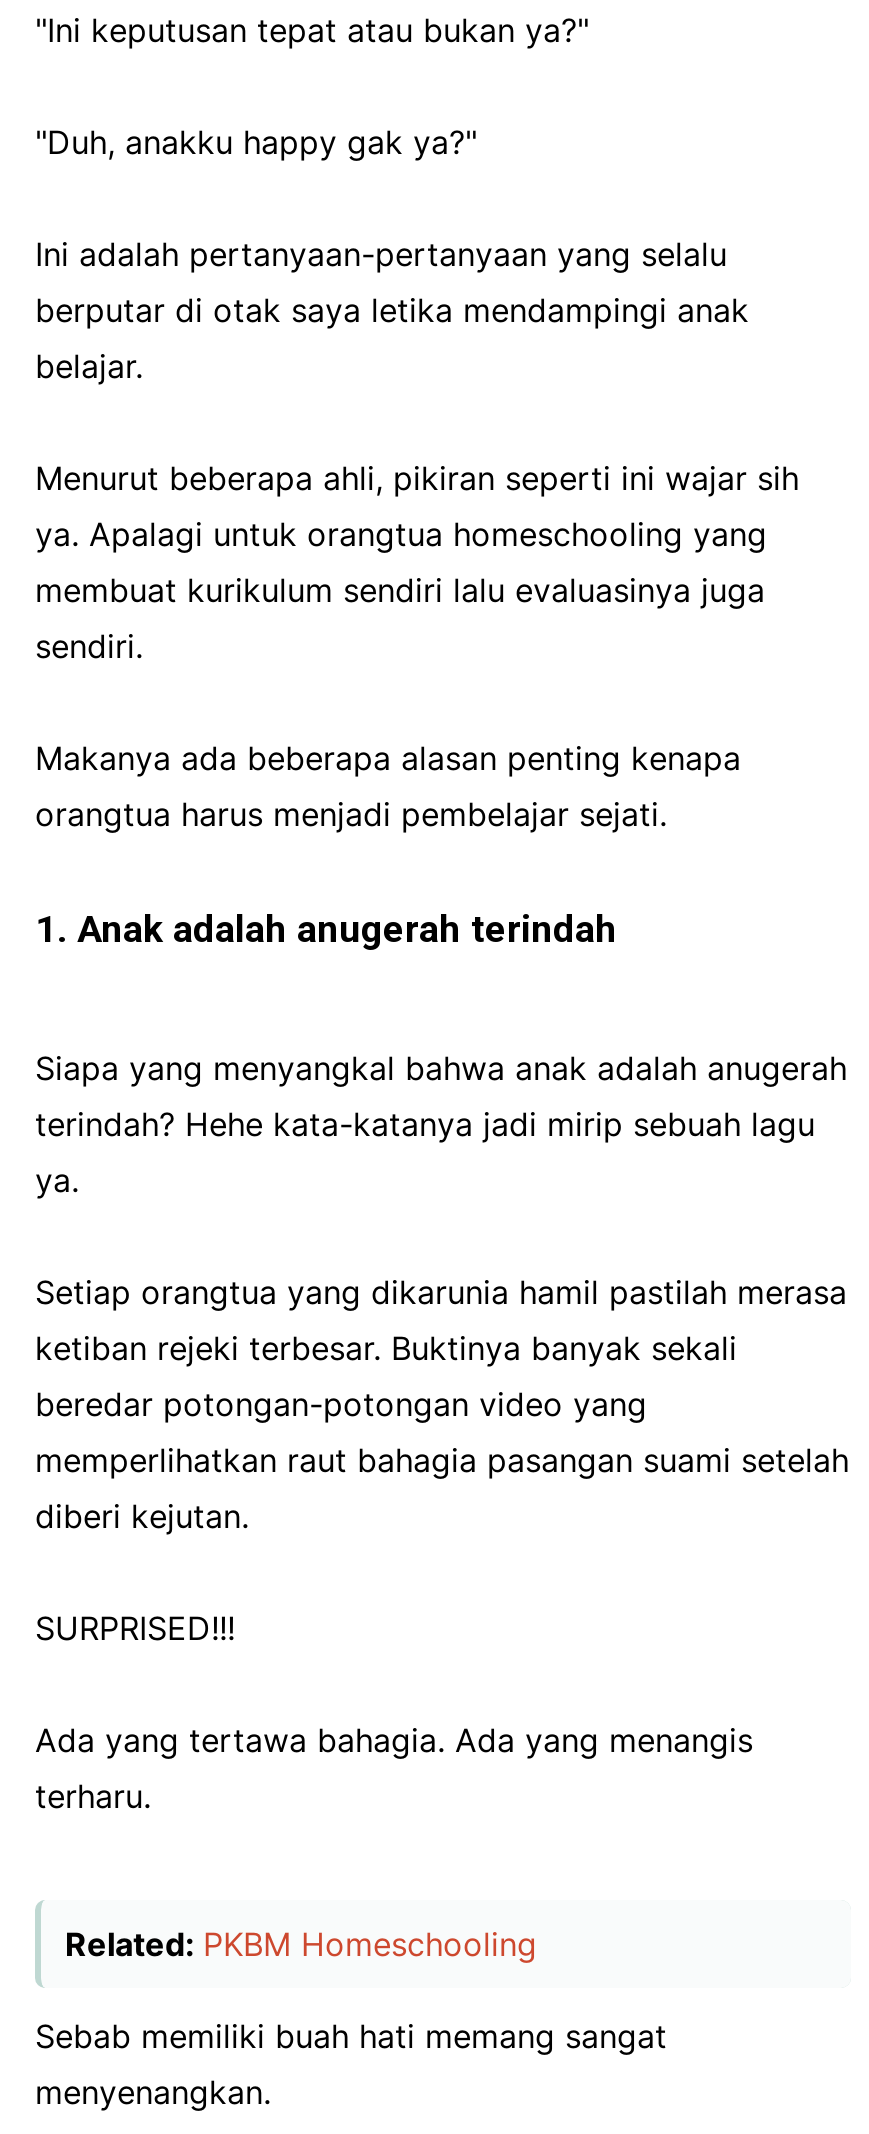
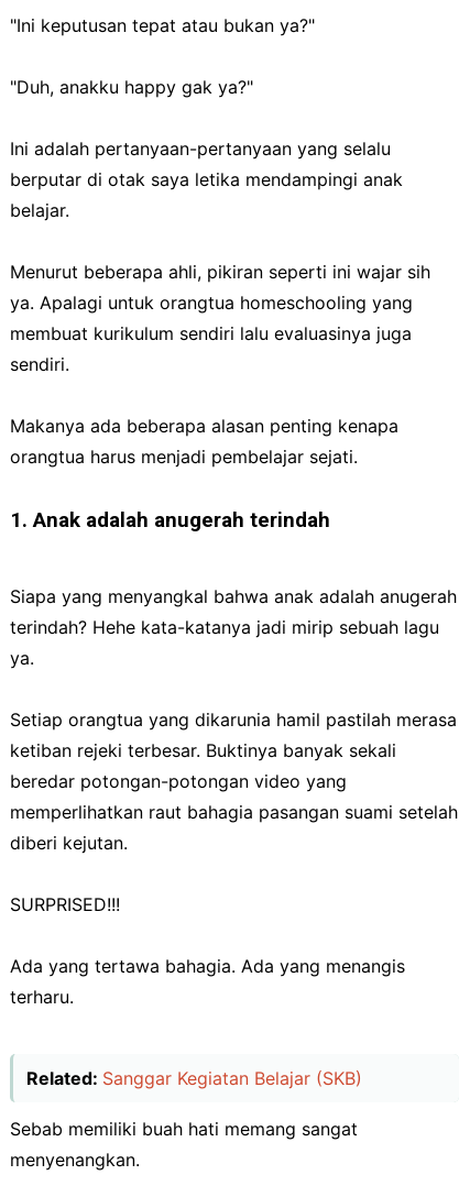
- Related: PKBM Homeschooling
+ Related: Sanggar Kegiatan Belajar (SKB)
